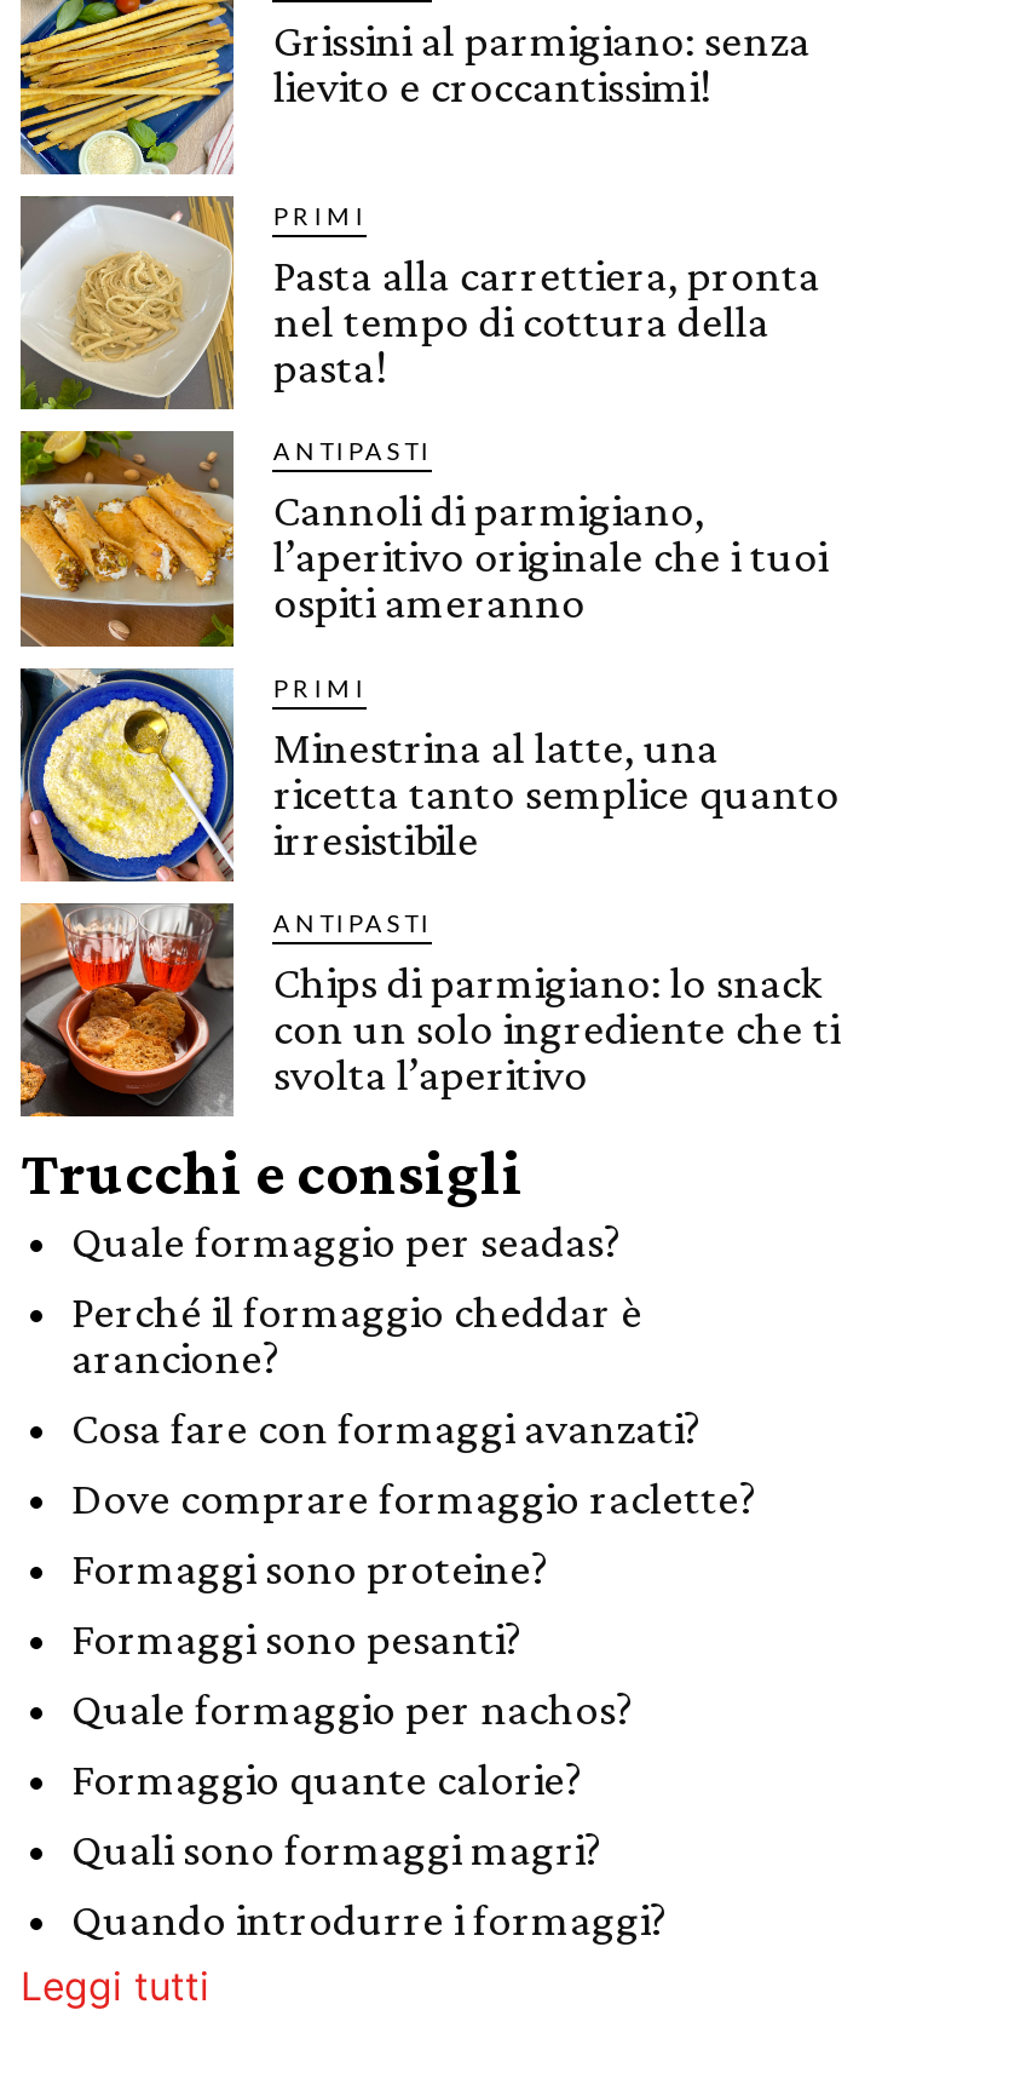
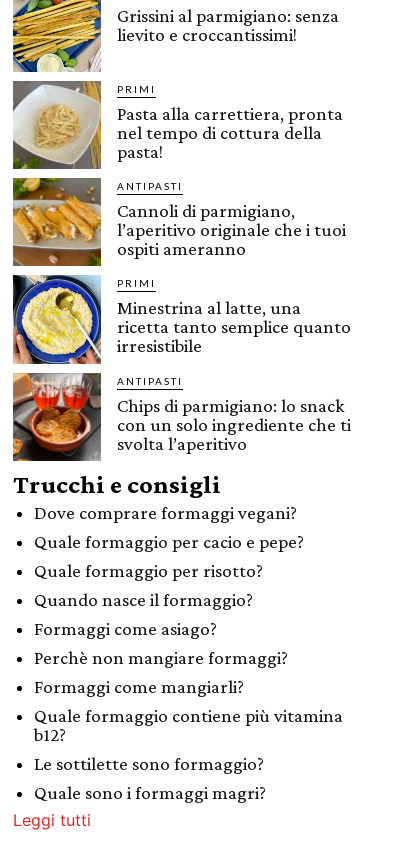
- Quale formaggio per seadas?
- Perché il formaggio cheddar è
- arancione?
- Cosa fare con formaggi avanzati?
- Dove comprare formaggio raclette?
- Formaggi sono proteine?
- Formaggi sono pesanti?
- Quale formaggio per nachos?
- Formaggio quante calorie?
- Quali sono formaggi magri?
- Quando introdurre i formaggi?
+ Dove comprare formaggi vegani?
+ Quale formaggio per cacio e pepe?
+ Quale formaggio per risotto?
+ Quando nasce il formaggio?
+ Formaggi come asiago?
+ Perchè non mangiare formaggi?
+ Formaggi come mangiarli?
+ Quale formaggio contiene più vitamina
+ b12?
+ Le sottilette sono formaggio?
+ Quale sono i formaggi magri?
